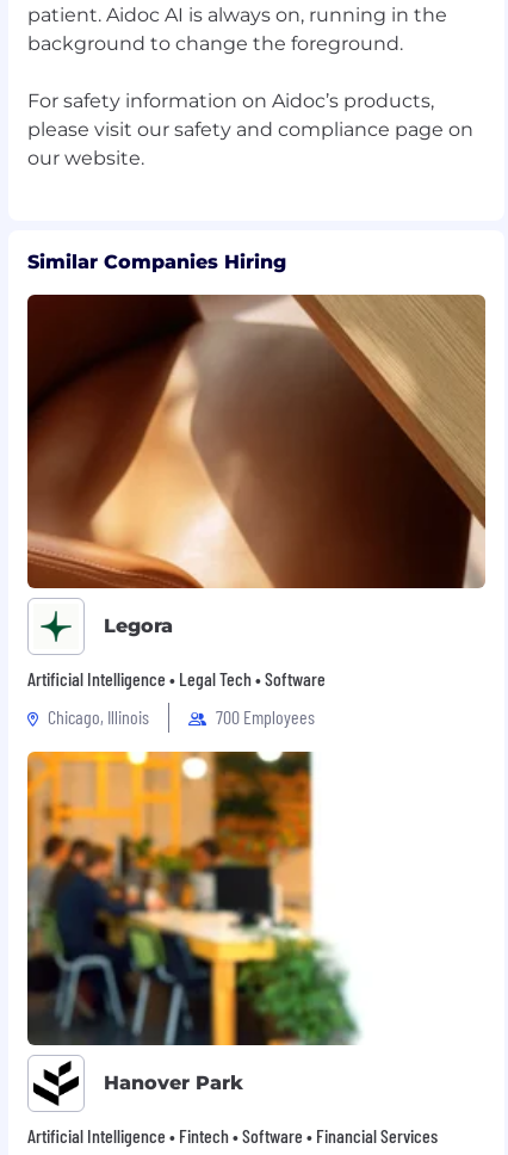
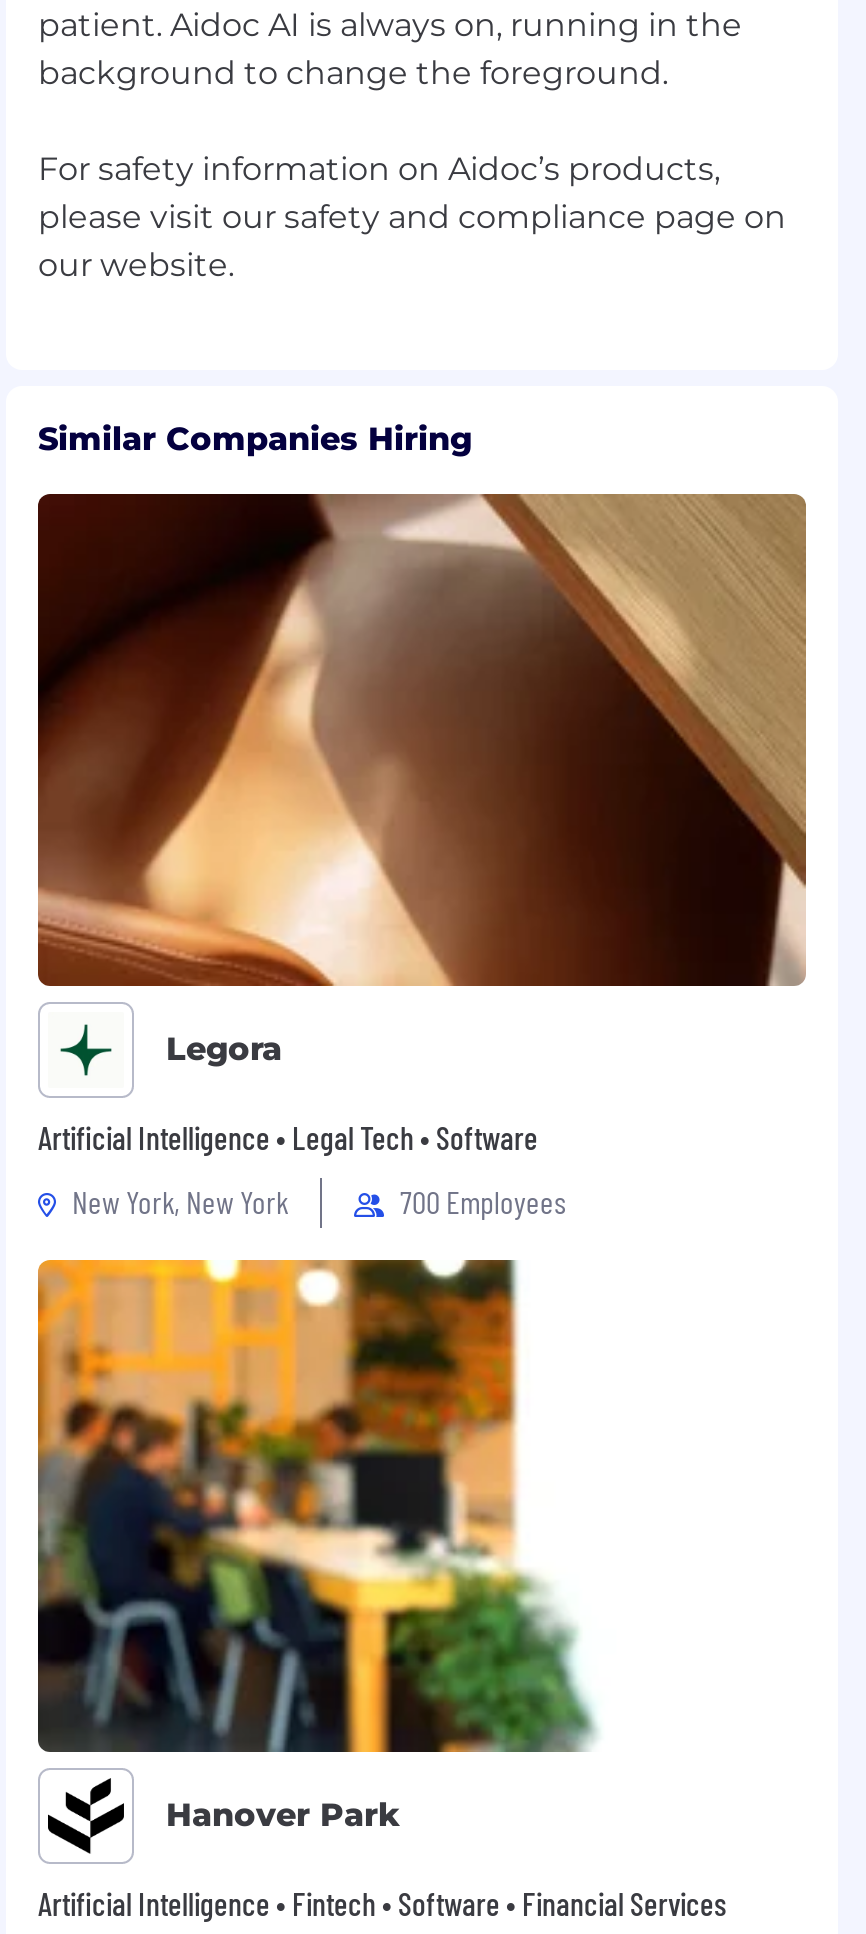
- Chicago, Illinois
+ New York, New York
